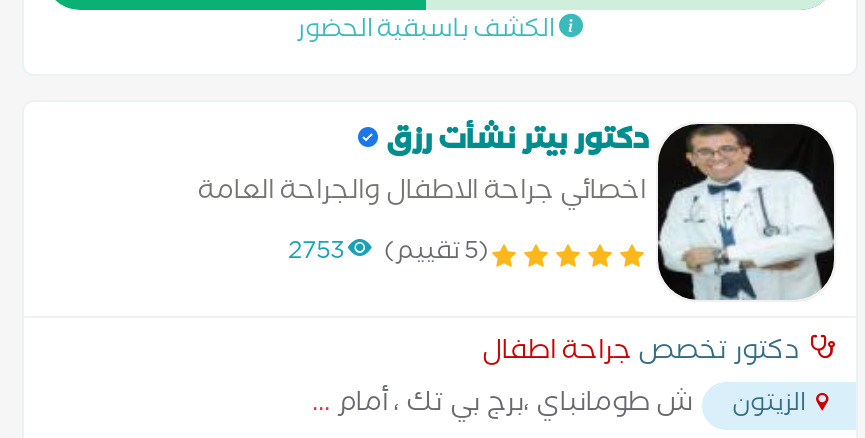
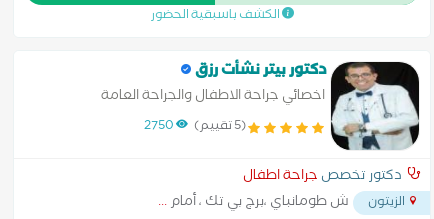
- 2753
+ 2750
